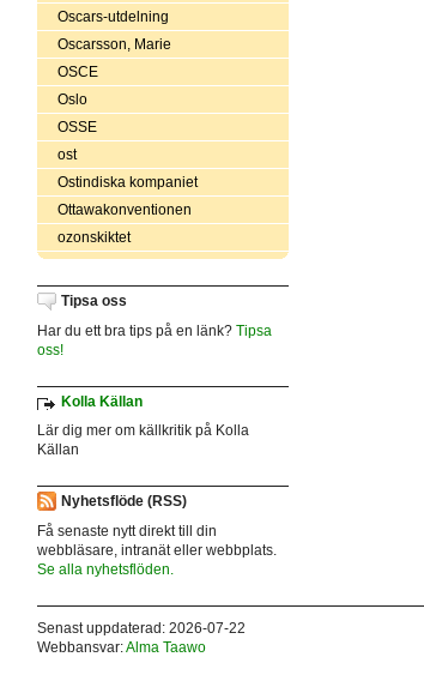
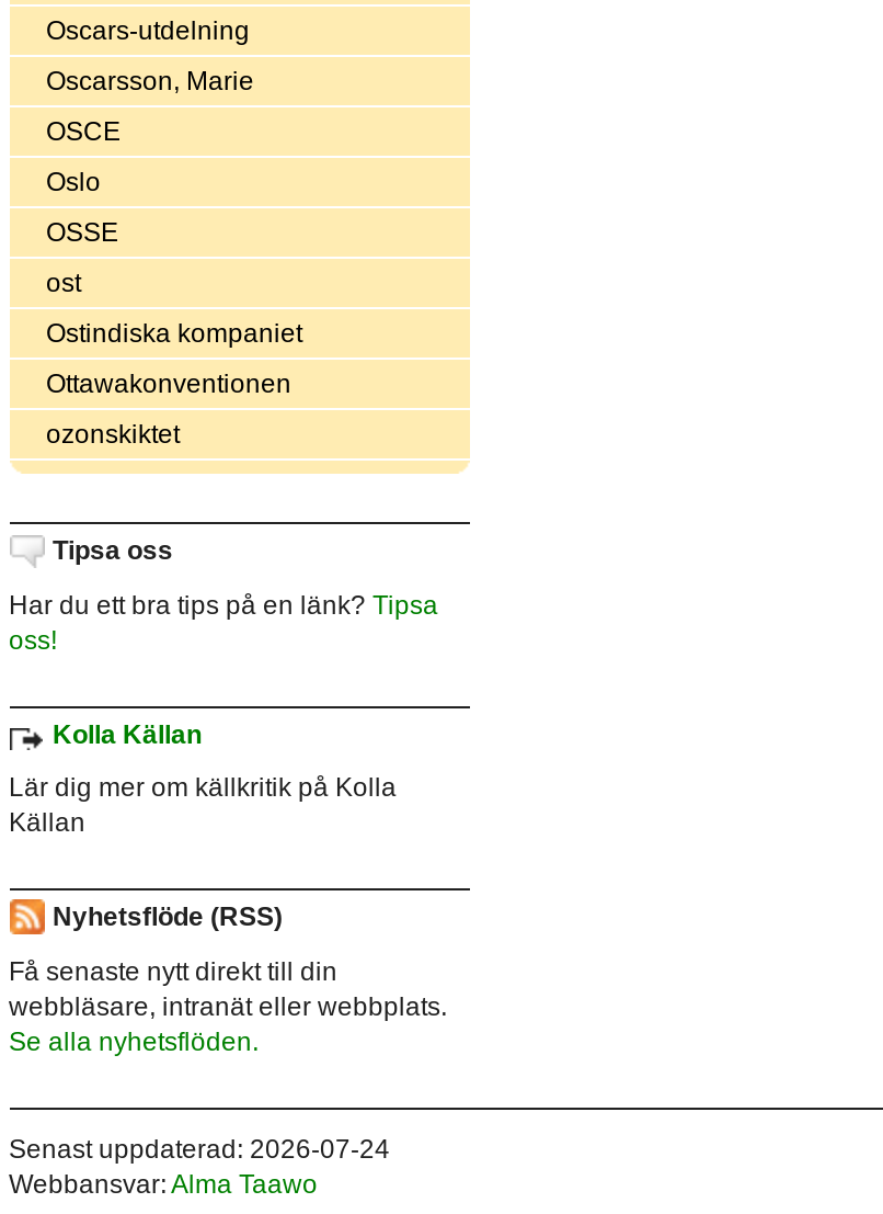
- Senast uppdaterad: 2026-07-22
+ Senast uppdaterad: 2026-07-24
